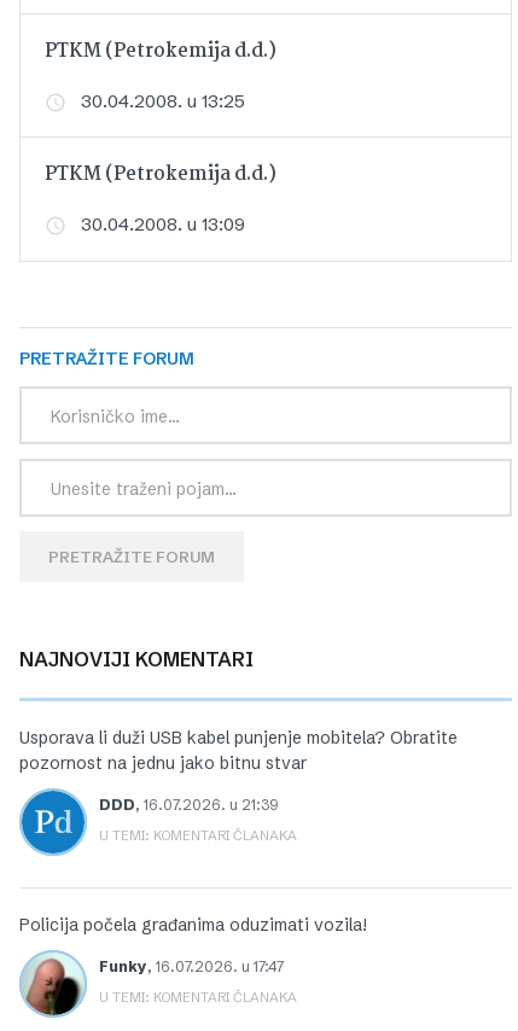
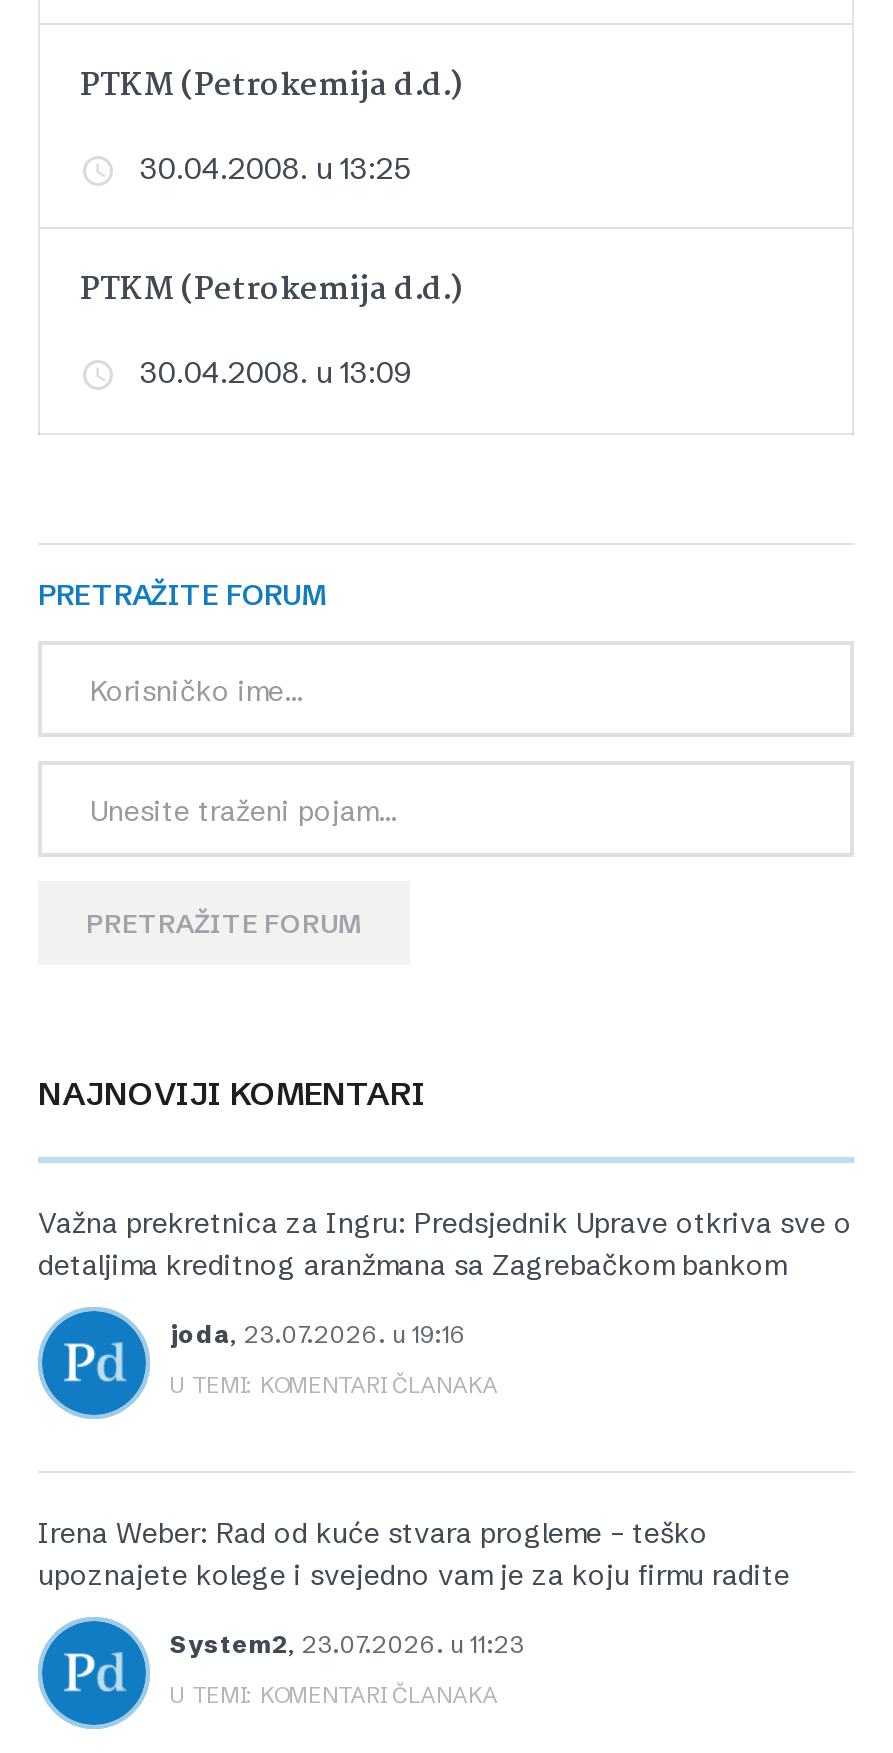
- Usporava li duži USB kabel punjenje mobitela? Obratite
- pozornost na jednu jako bitnu stvar
+ Važna prekretnica za Ingru: Predsjednik Uprave otkriva sve o
+ detaljima kreditnog aranžmana sa Zagrebačkom bankom

- DDD, 16.07.2026. u 21:39
+ joda, 23.07.2026. u 19:16

- Policija počela građanima oduzimati vozila!
+ Irena Weber: Rad od kuće stvara progleme – teško
+ upoznajete kolege i svejedno vam je za koju firmu radite

- [image]
- Funky, 16.07.2026. u 17:47
+ [image]
+ System2, 23.07.2026. u 11:23
